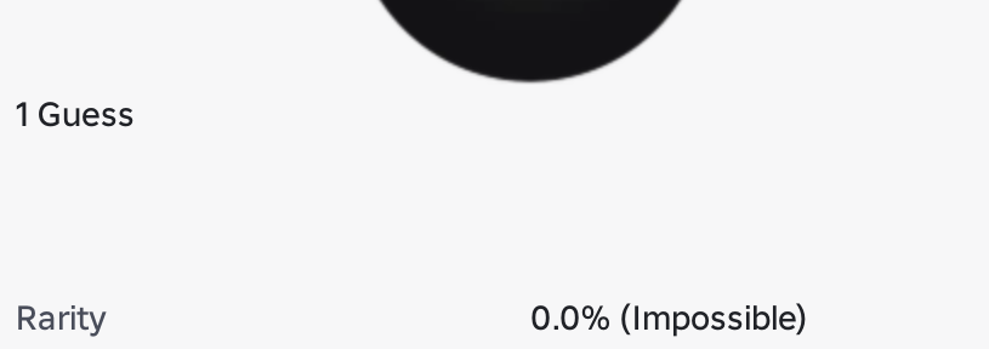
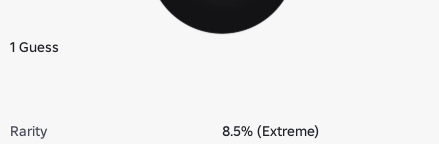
- 0.0% (Impossible)
+ 8.5% (Extreme)
